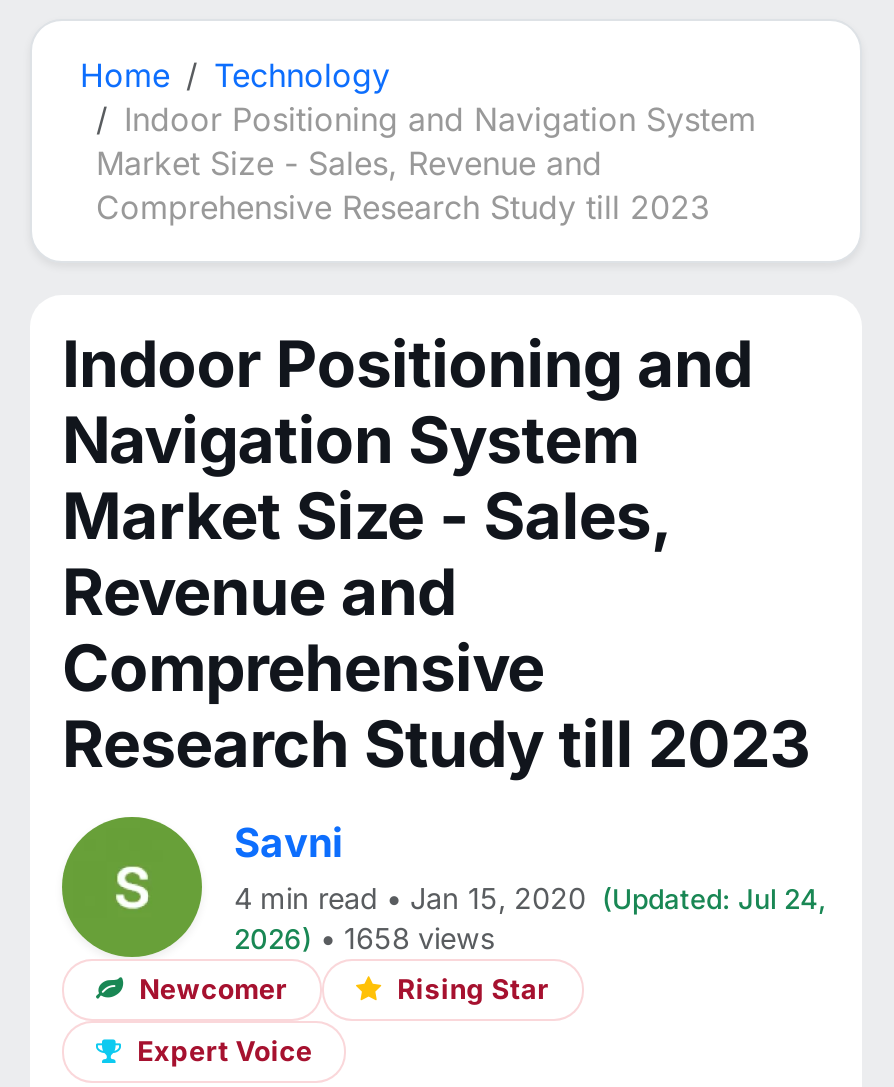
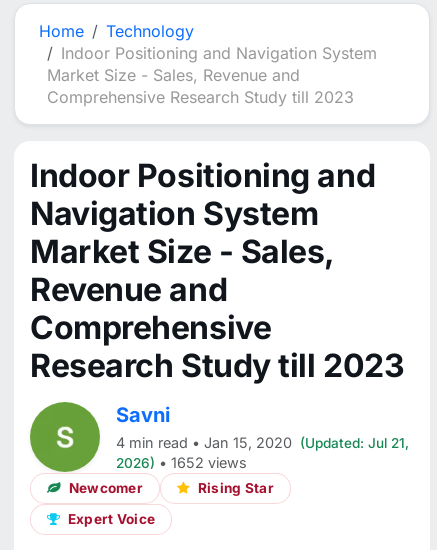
- 4 min read • Jan 15, 2020 (Updated: Jul 24,
+ 4 min read • Jan 15, 2020 (Updated: Jul 21,

- 2026) • 1658 views
+ 2026) • 1652 views
